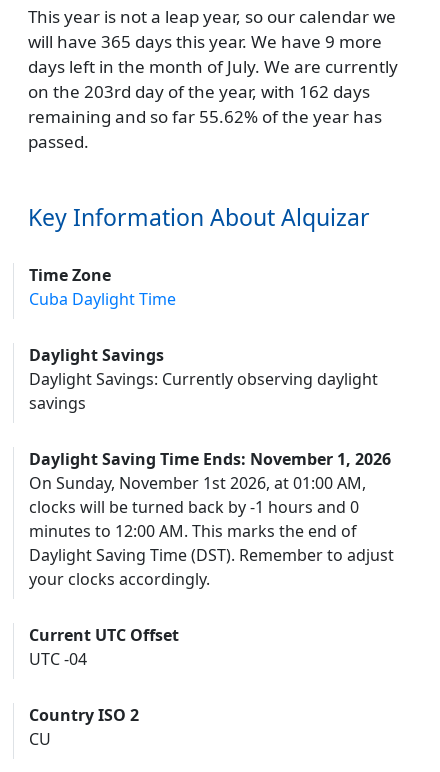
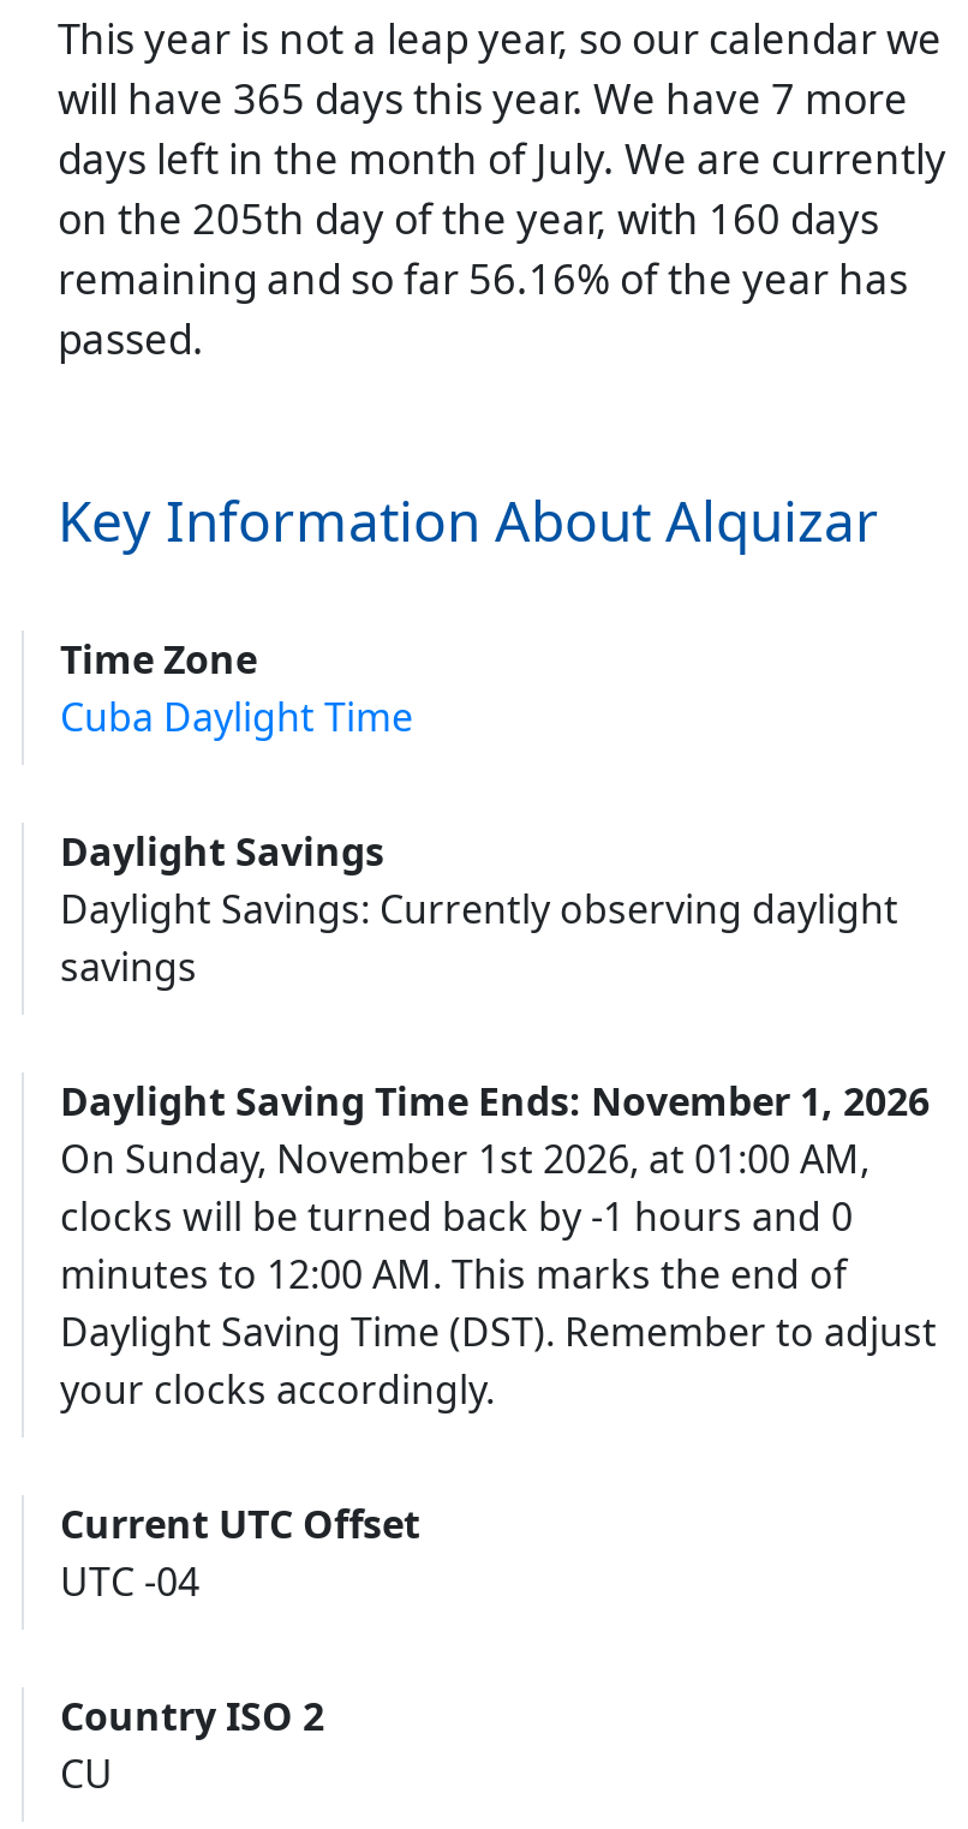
- will have 365 days this year. We have 9 more
+ will have 365 days this year. We have 7 more

- on the 203rd day of the year, with 162 days
+ on the 205th day of the year, with 160 days

- remaining and so far 55.62% of the year has
+ remaining and so far 56.16% of the year has
